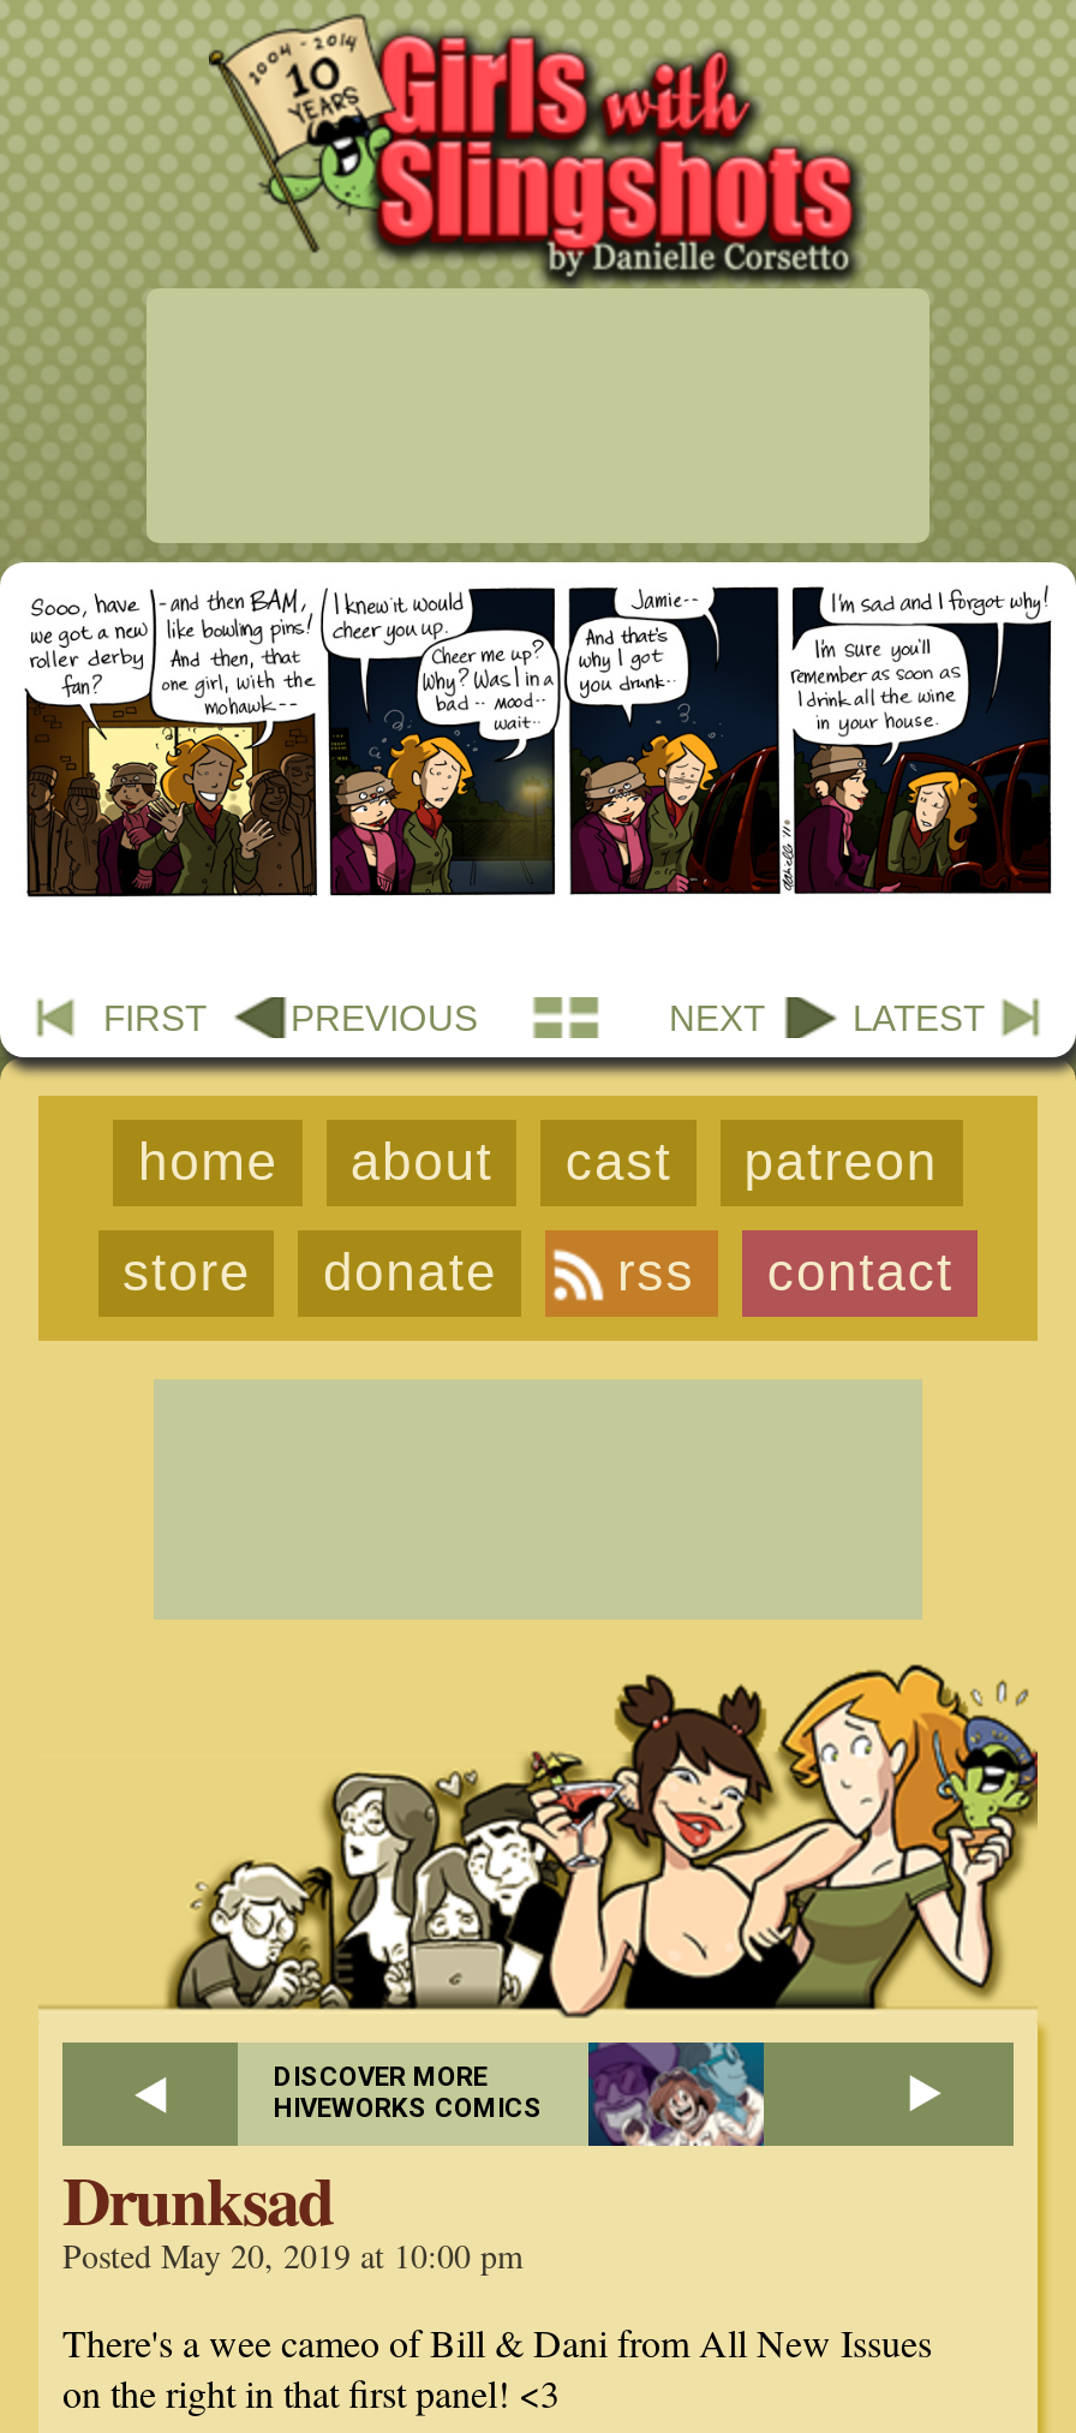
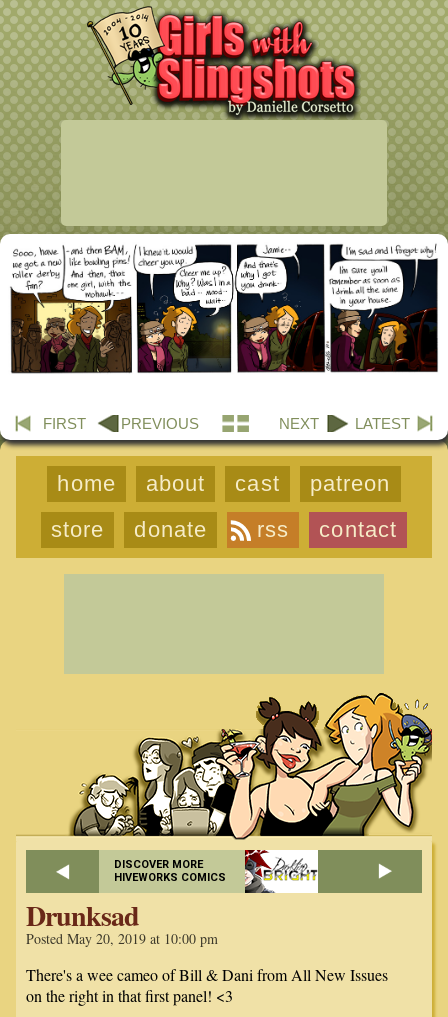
- [image]
+ [image]
